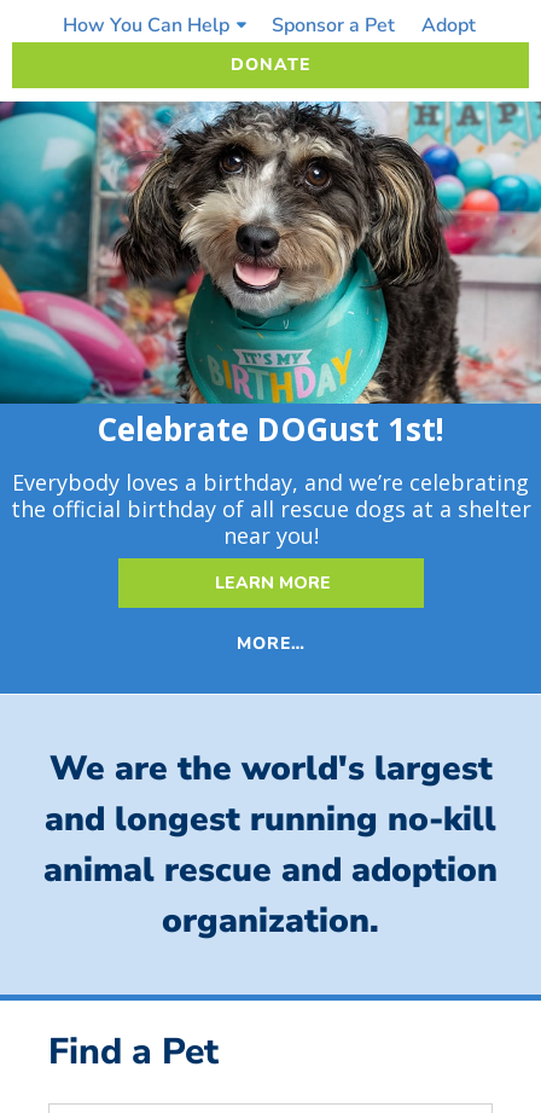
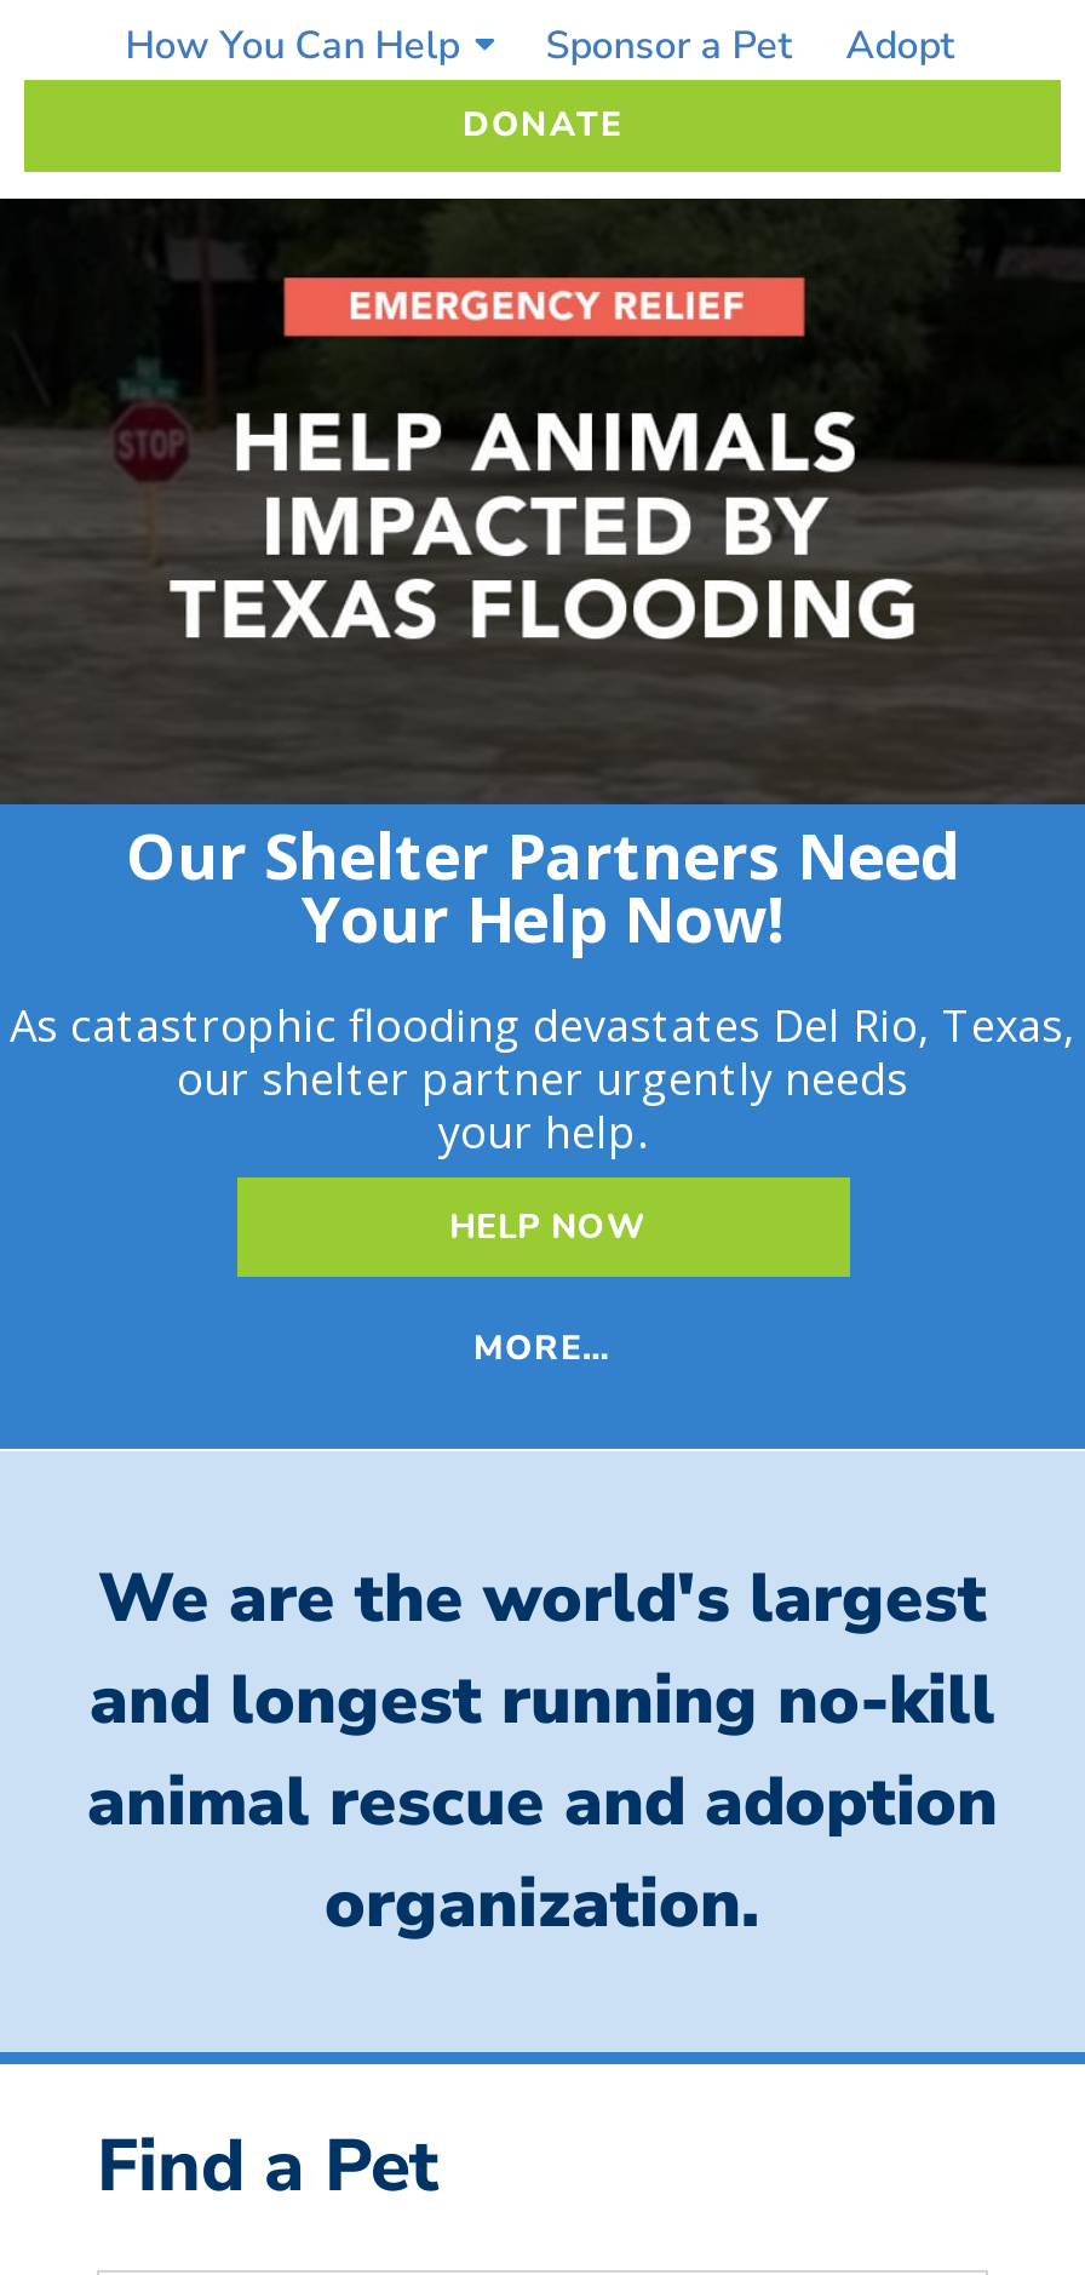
- [image]
- Celebrate DOGust 1st!
- Everybody loves a birthday, and we’re celebrating
- the official birthday of all rescue dogs at a shelter
- near you!
+ [image]
+ Our Shelter Partners Need
+ Your Help Now!
+ As catastrophic flooding devastates Del Rio, Texas,
+ our shelter partner urgently needs
+ your help.

- LEARN MORE
+ HELP NOW
